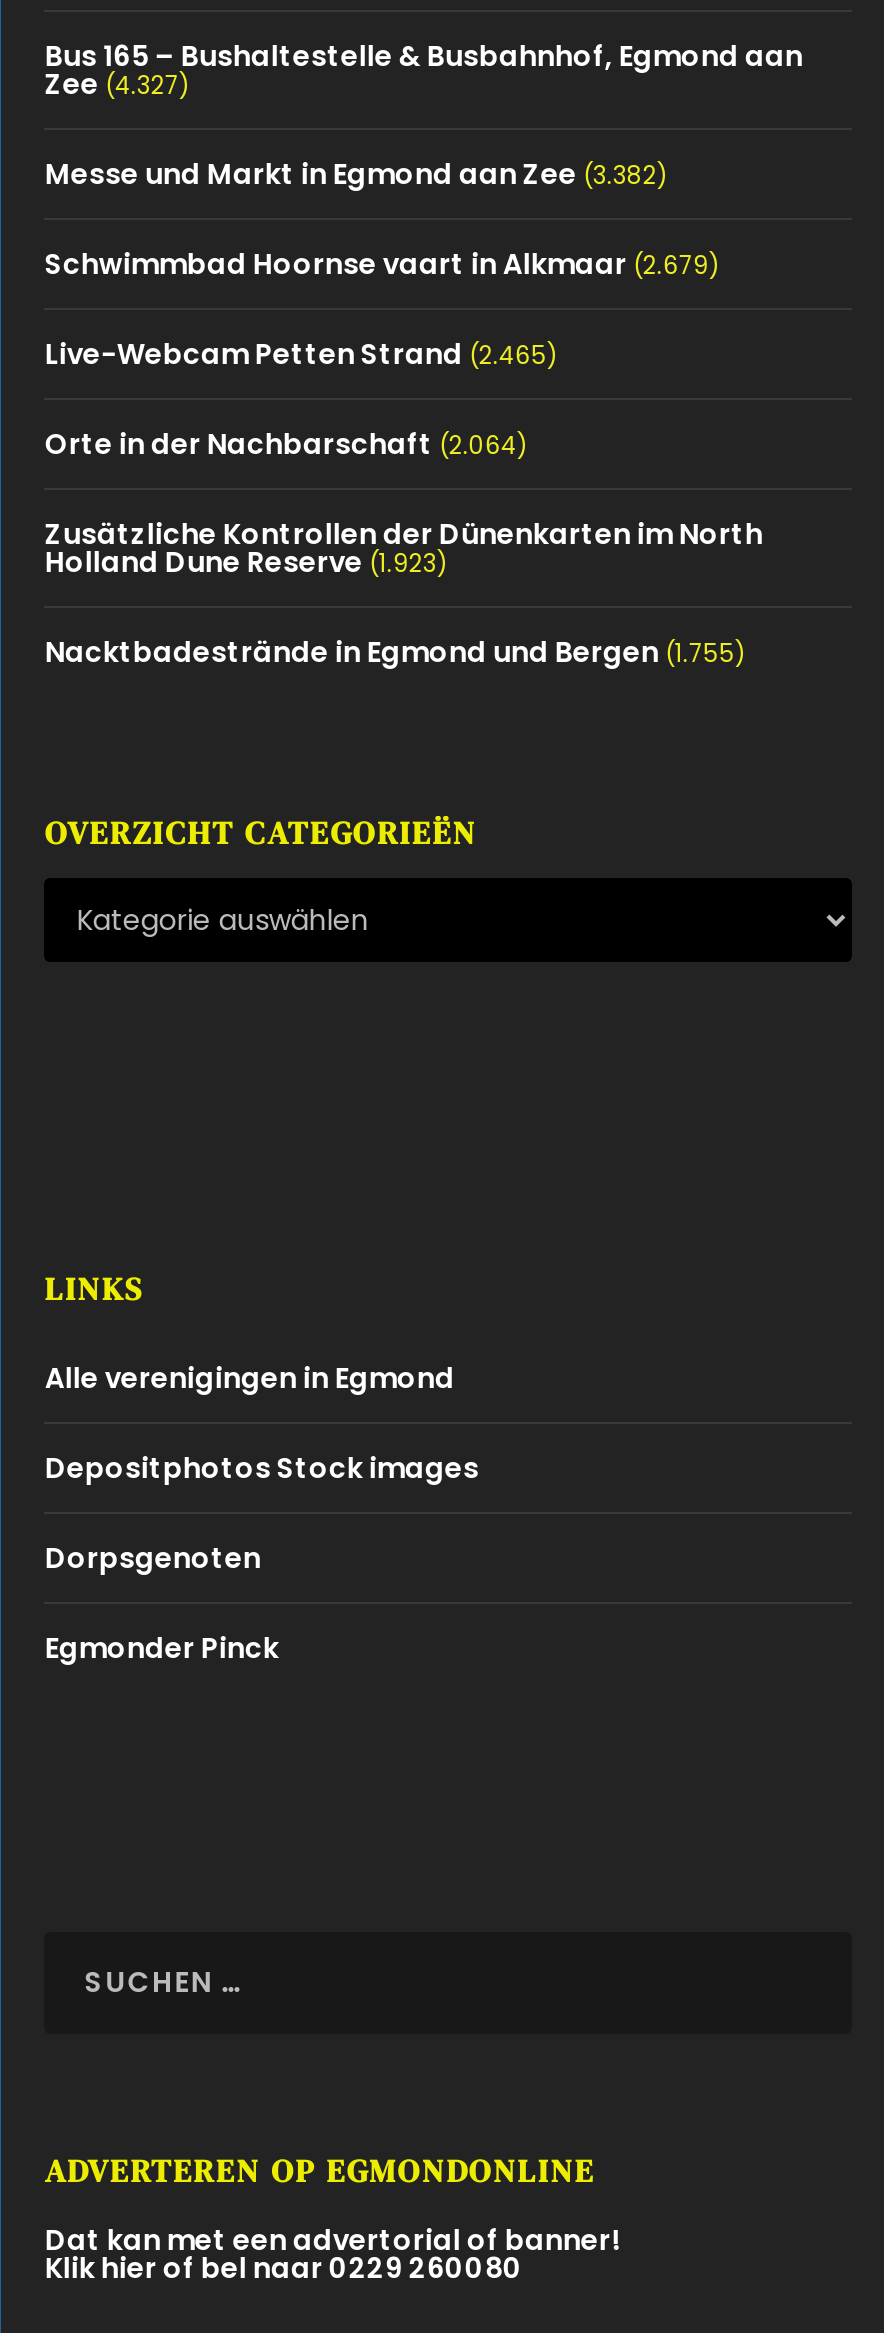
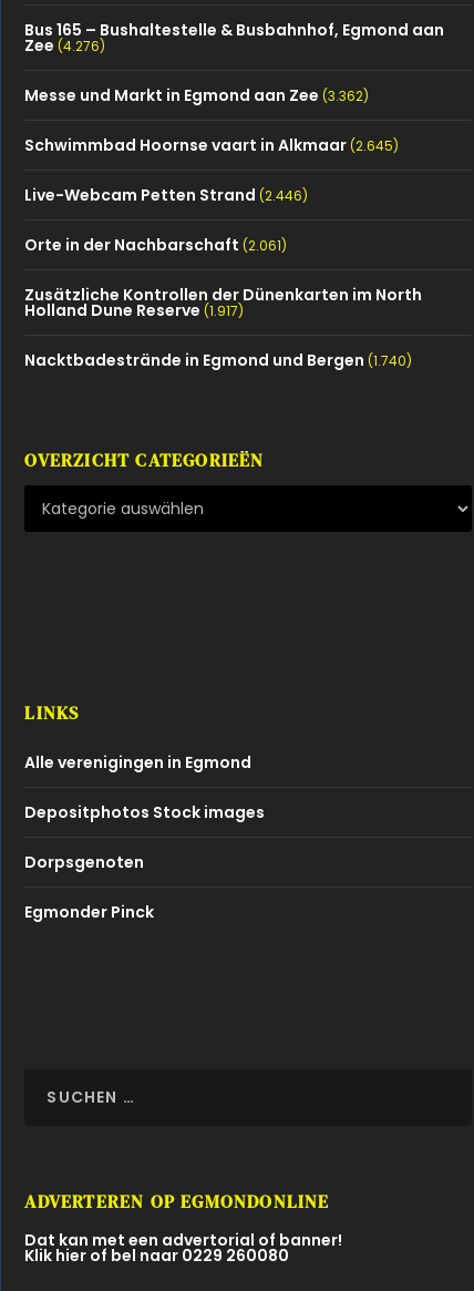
- Zee (4.327)
+ Zee (4.276)

- Messe und Markt in Egmond aan Zee (3.382)
+ Messe und Markt in Egmond aan Zee (3.362)

- Schwimmbad Hoornse vaart in Alkmaar (2.679)
+ Schwimmbad Hoornse vaart in Alkmaar (2.645)

- Live-Webcam Petten Strand (2.465)
+ Live-Webcam Petten Strand (2.446)

- Orte in der Nachbarschaft (2.064)
+ Orte in der Nachbarschaft (2.061)

- Holland Dune Reserve (1.923)
+ Holland Dune Reserve (1.917)

- Nacktbadestrände in Egmond und Bergen (1.755)
+ Nacktbadestrände in Egmond und Bergen (1.740)
